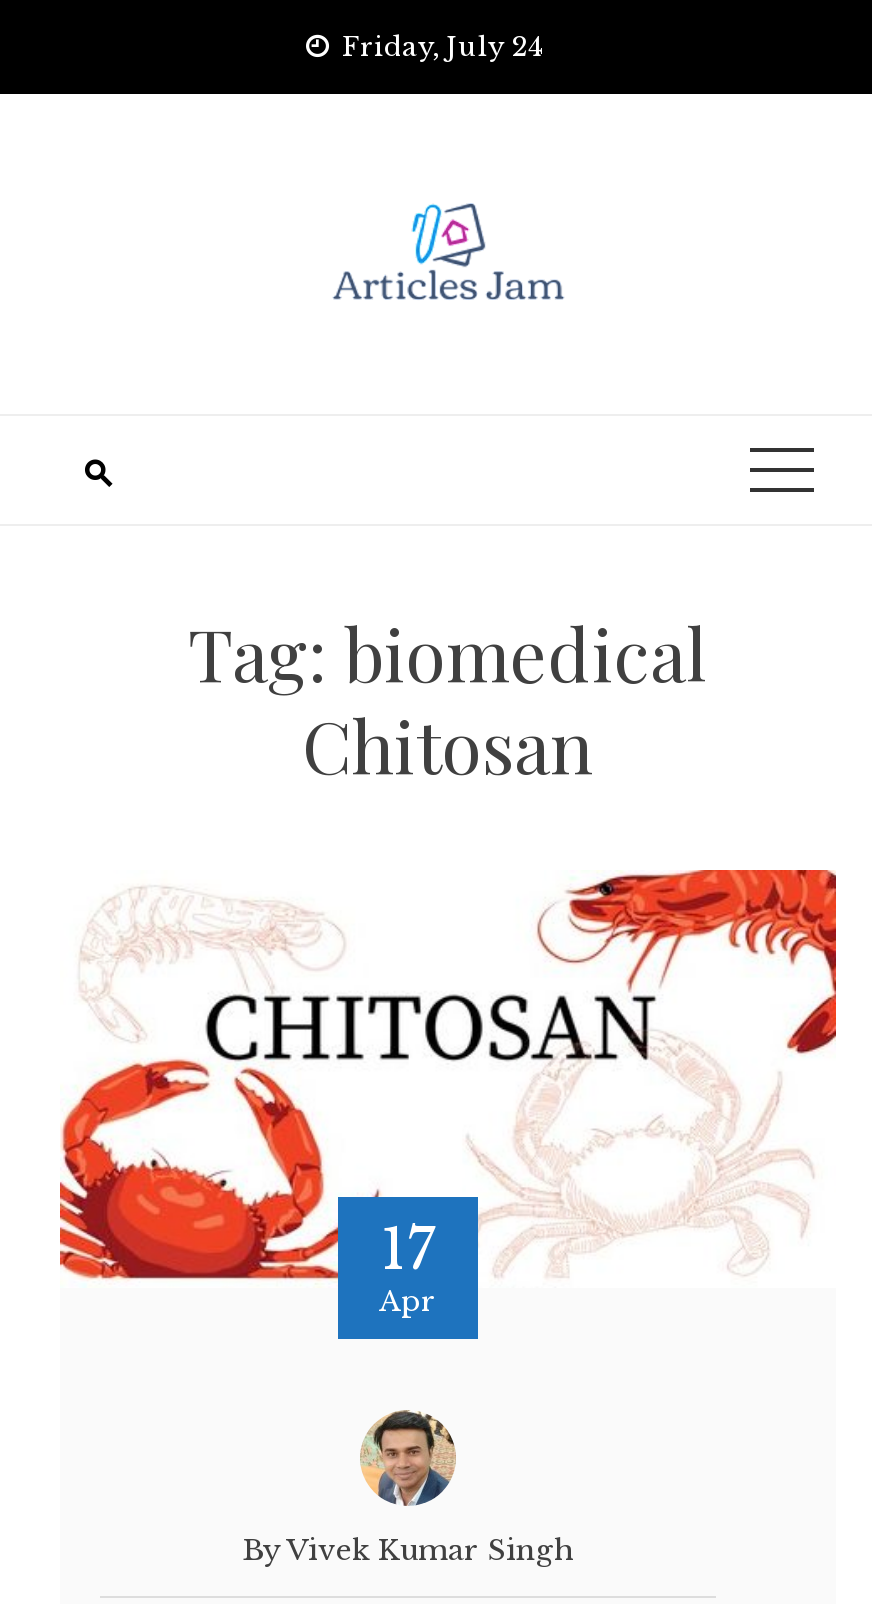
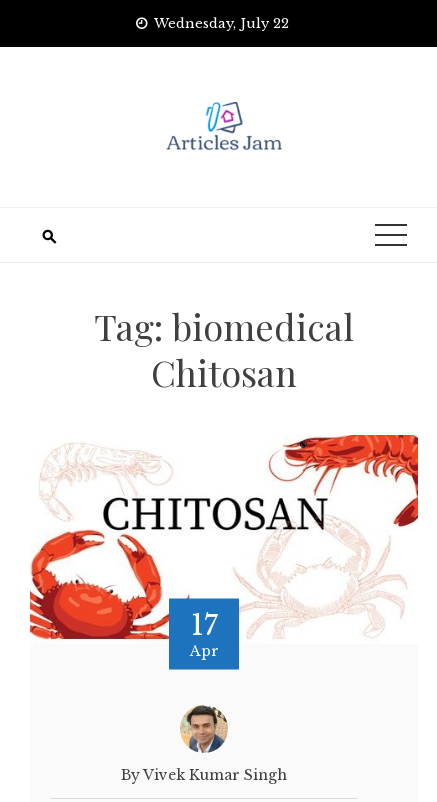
- Friday, July 24
+ Wednesday, July 22
